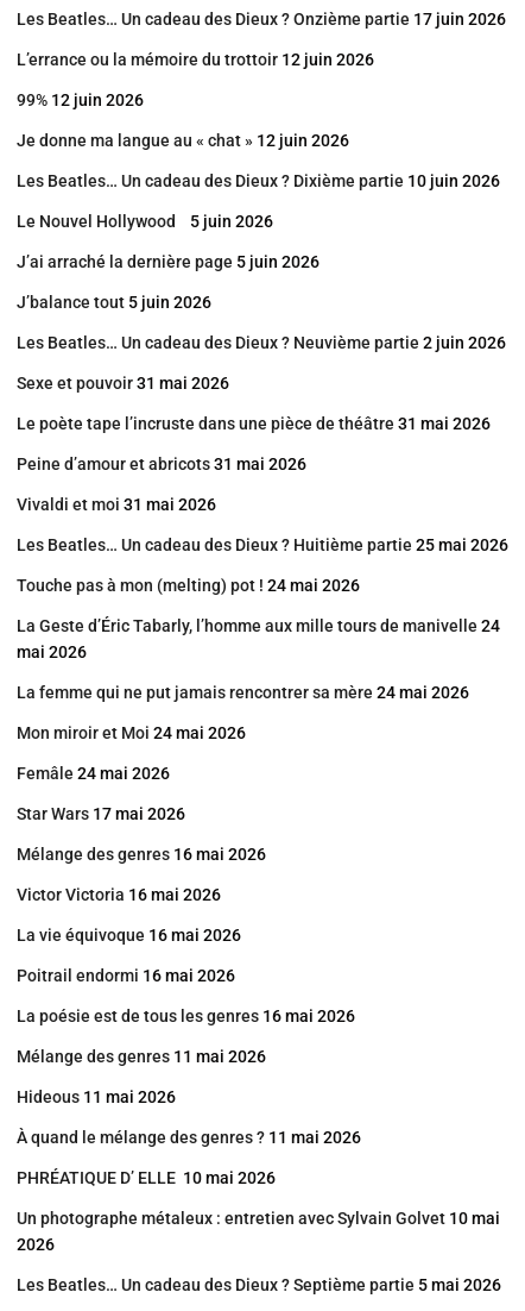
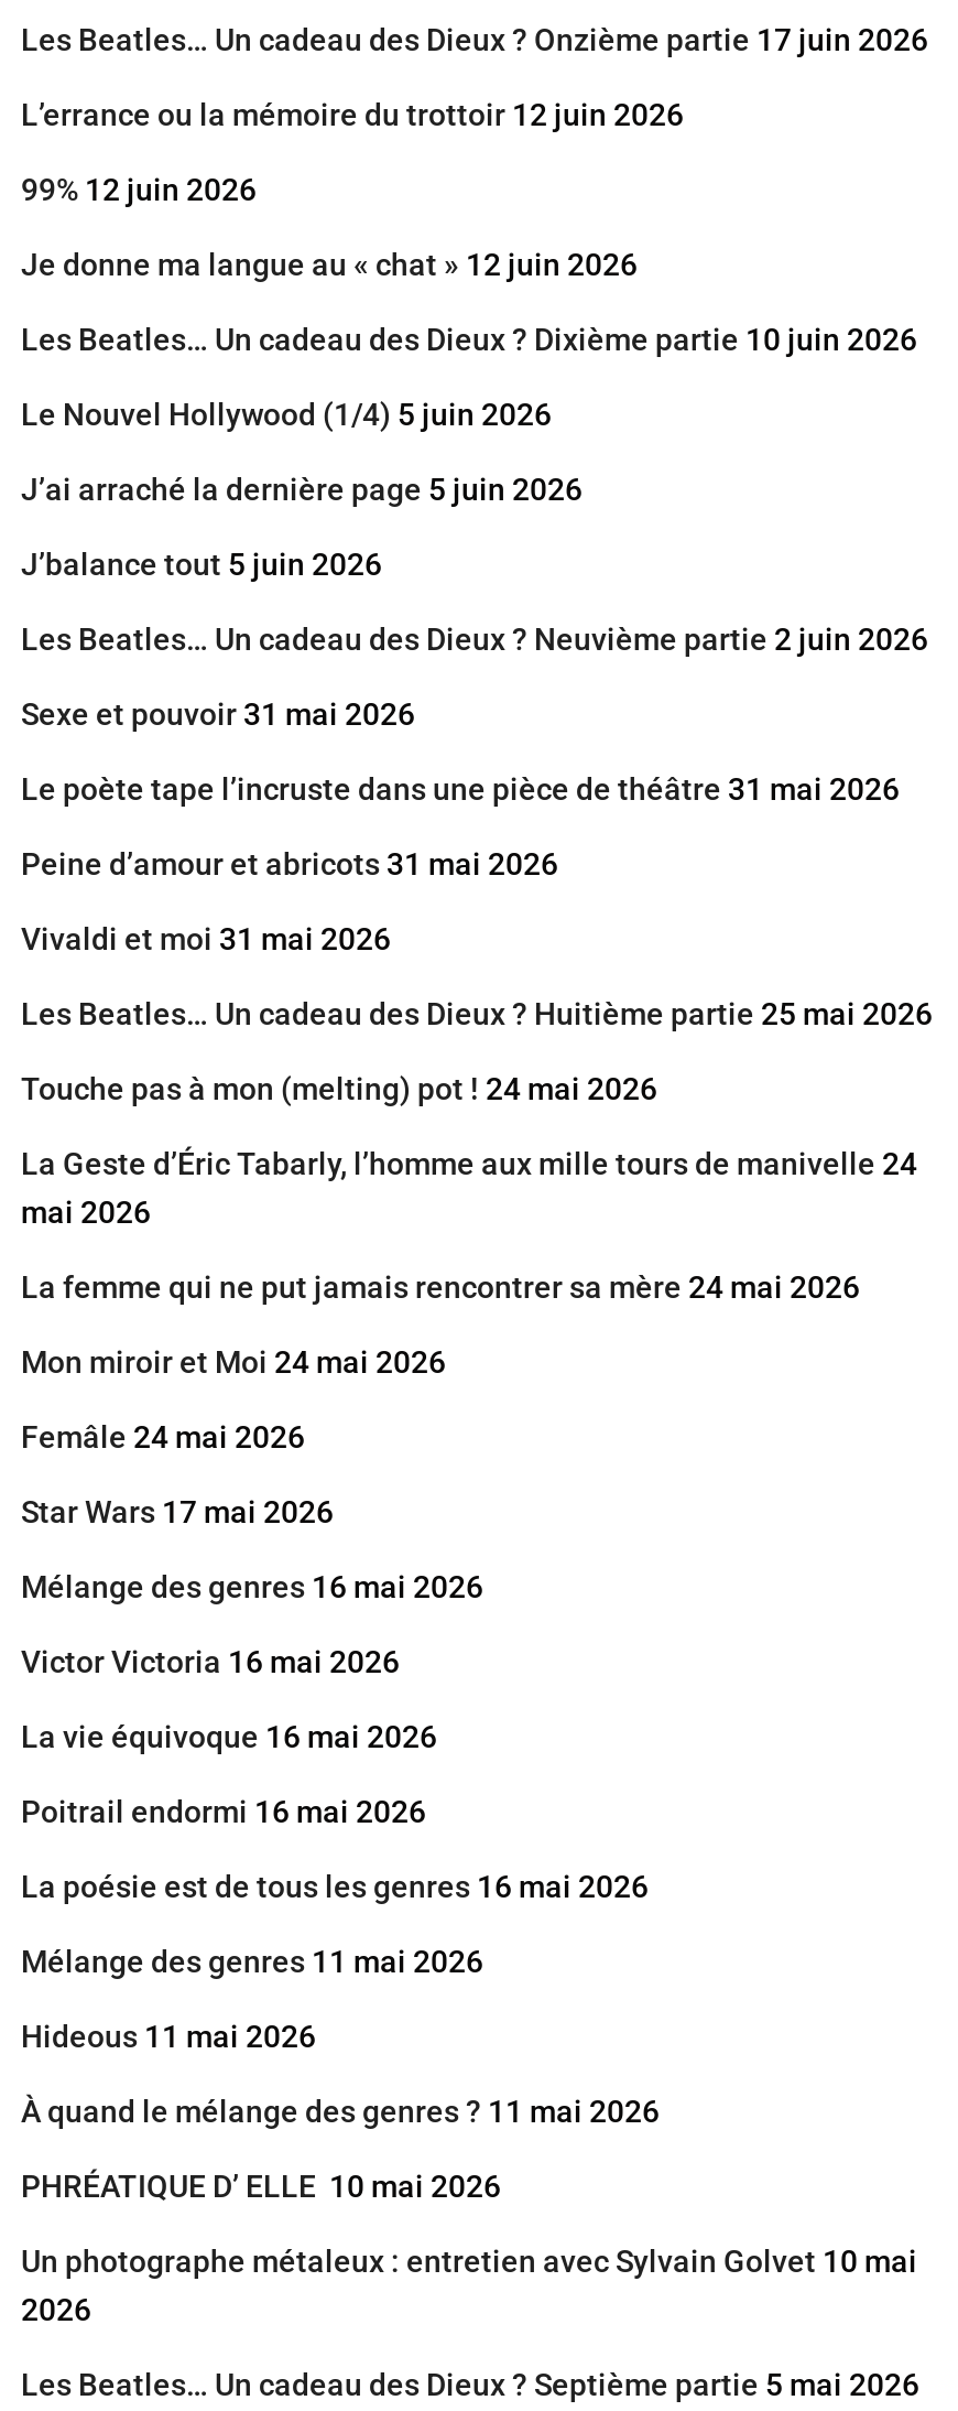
- Le Nouvel Hollywood 5 juin 2026
+ Le Nouvel Hollywood (1/4) 5 juin 2026
